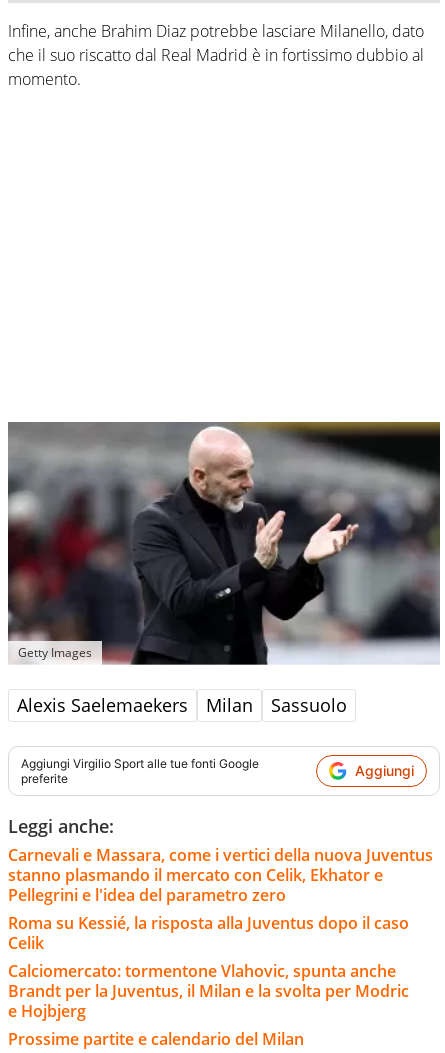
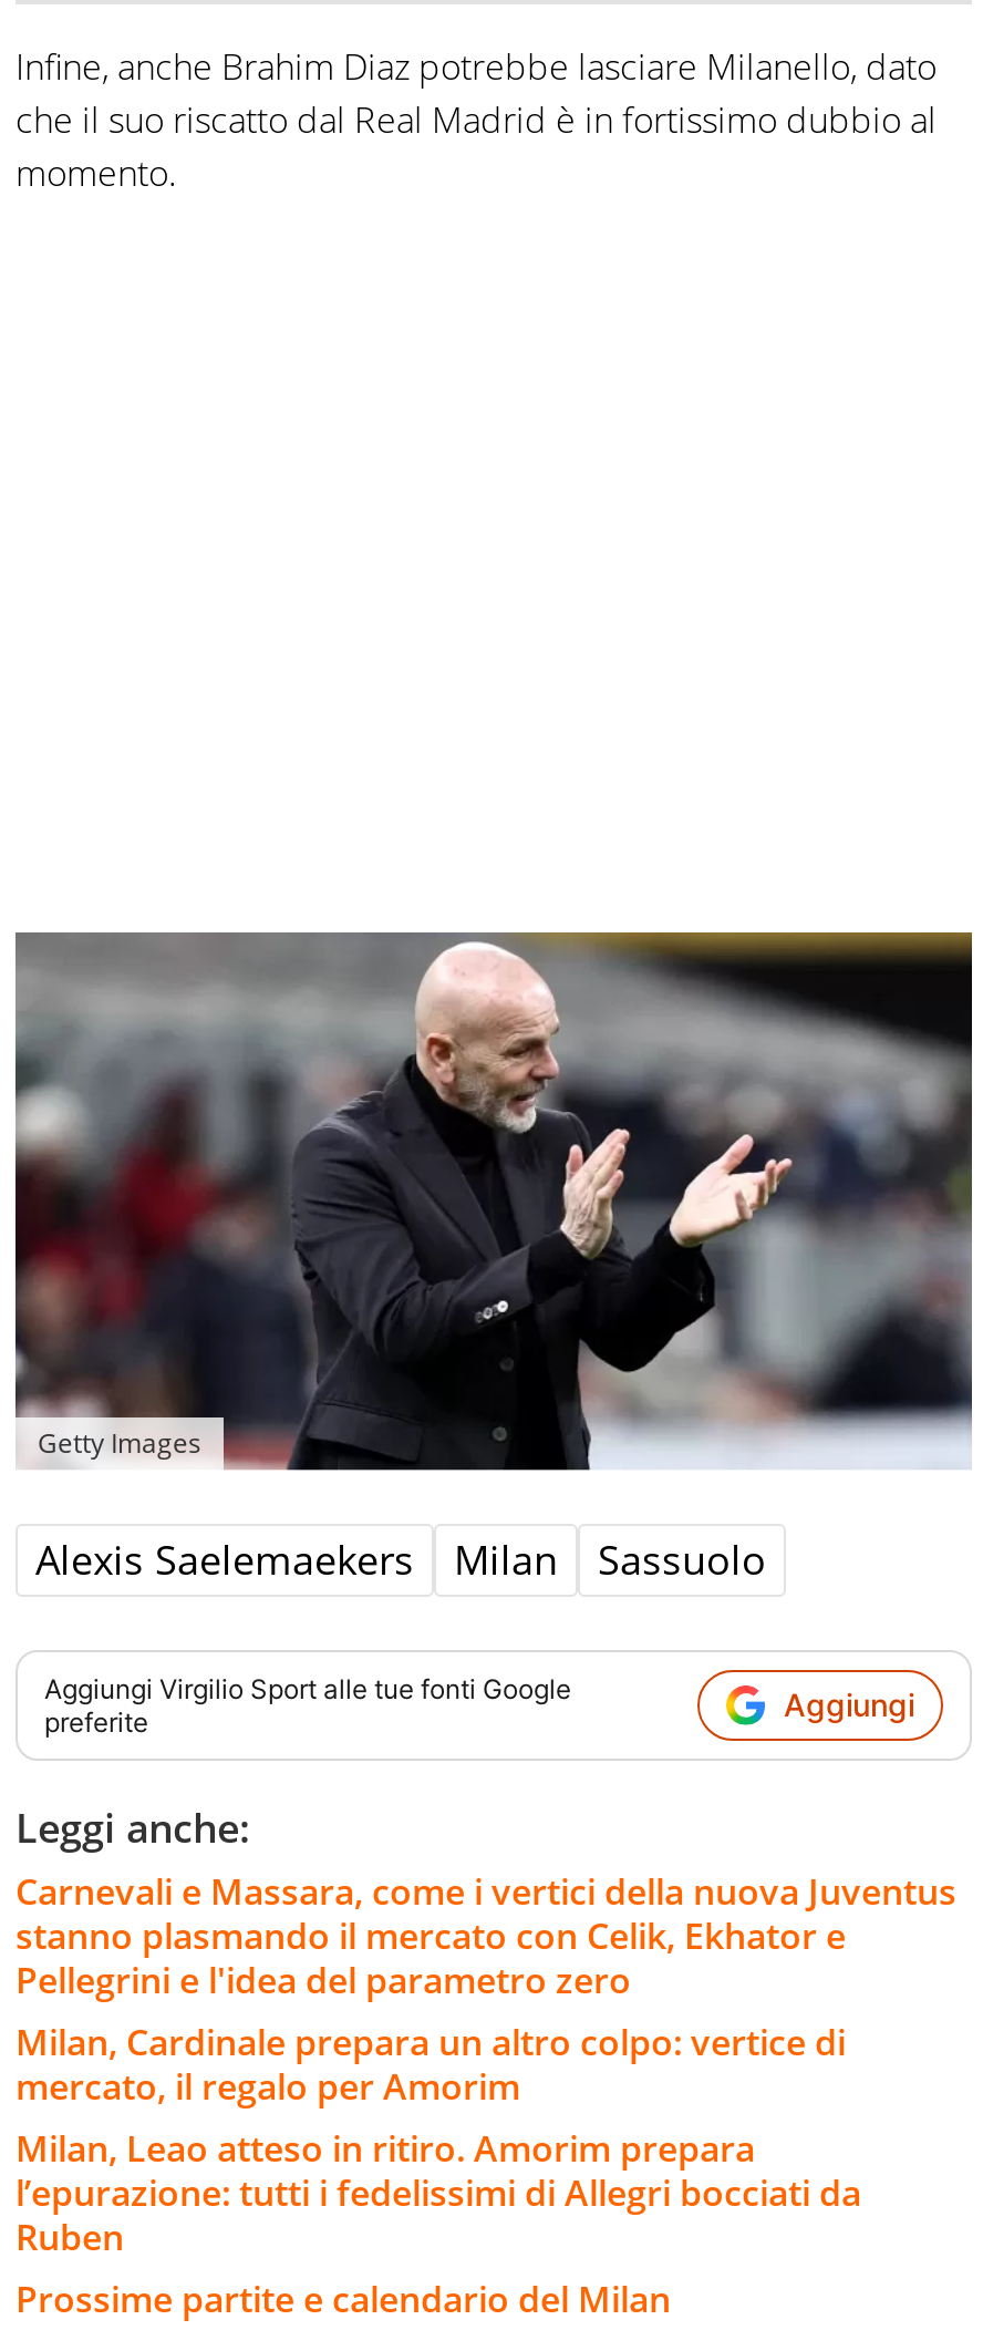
- Roma su Kessié, la risposta alla Juventus dopo il caso
- Celik
- Calciomercato: tormentone Vlahovic, spunta anche
- Brandt per la Juventus, il Milan e la svolta per Modric
- e Hojbjerg
+ Milan, Cardinale prepara un altro colpo: vertice di
+ mercato, il regalo per Amorim
+ Milan, Leao atteso in ritiro. Amorim prepara
+ l’epurazione: tutti i fedelissimi di Allegri bocciati da
+ Ruben
